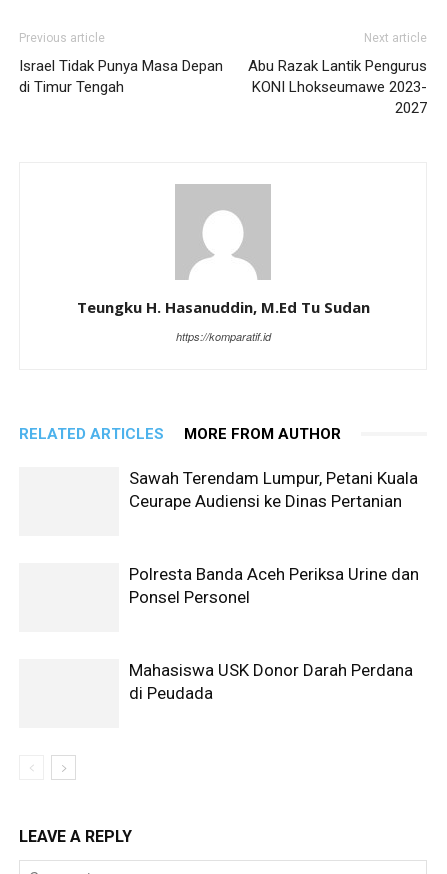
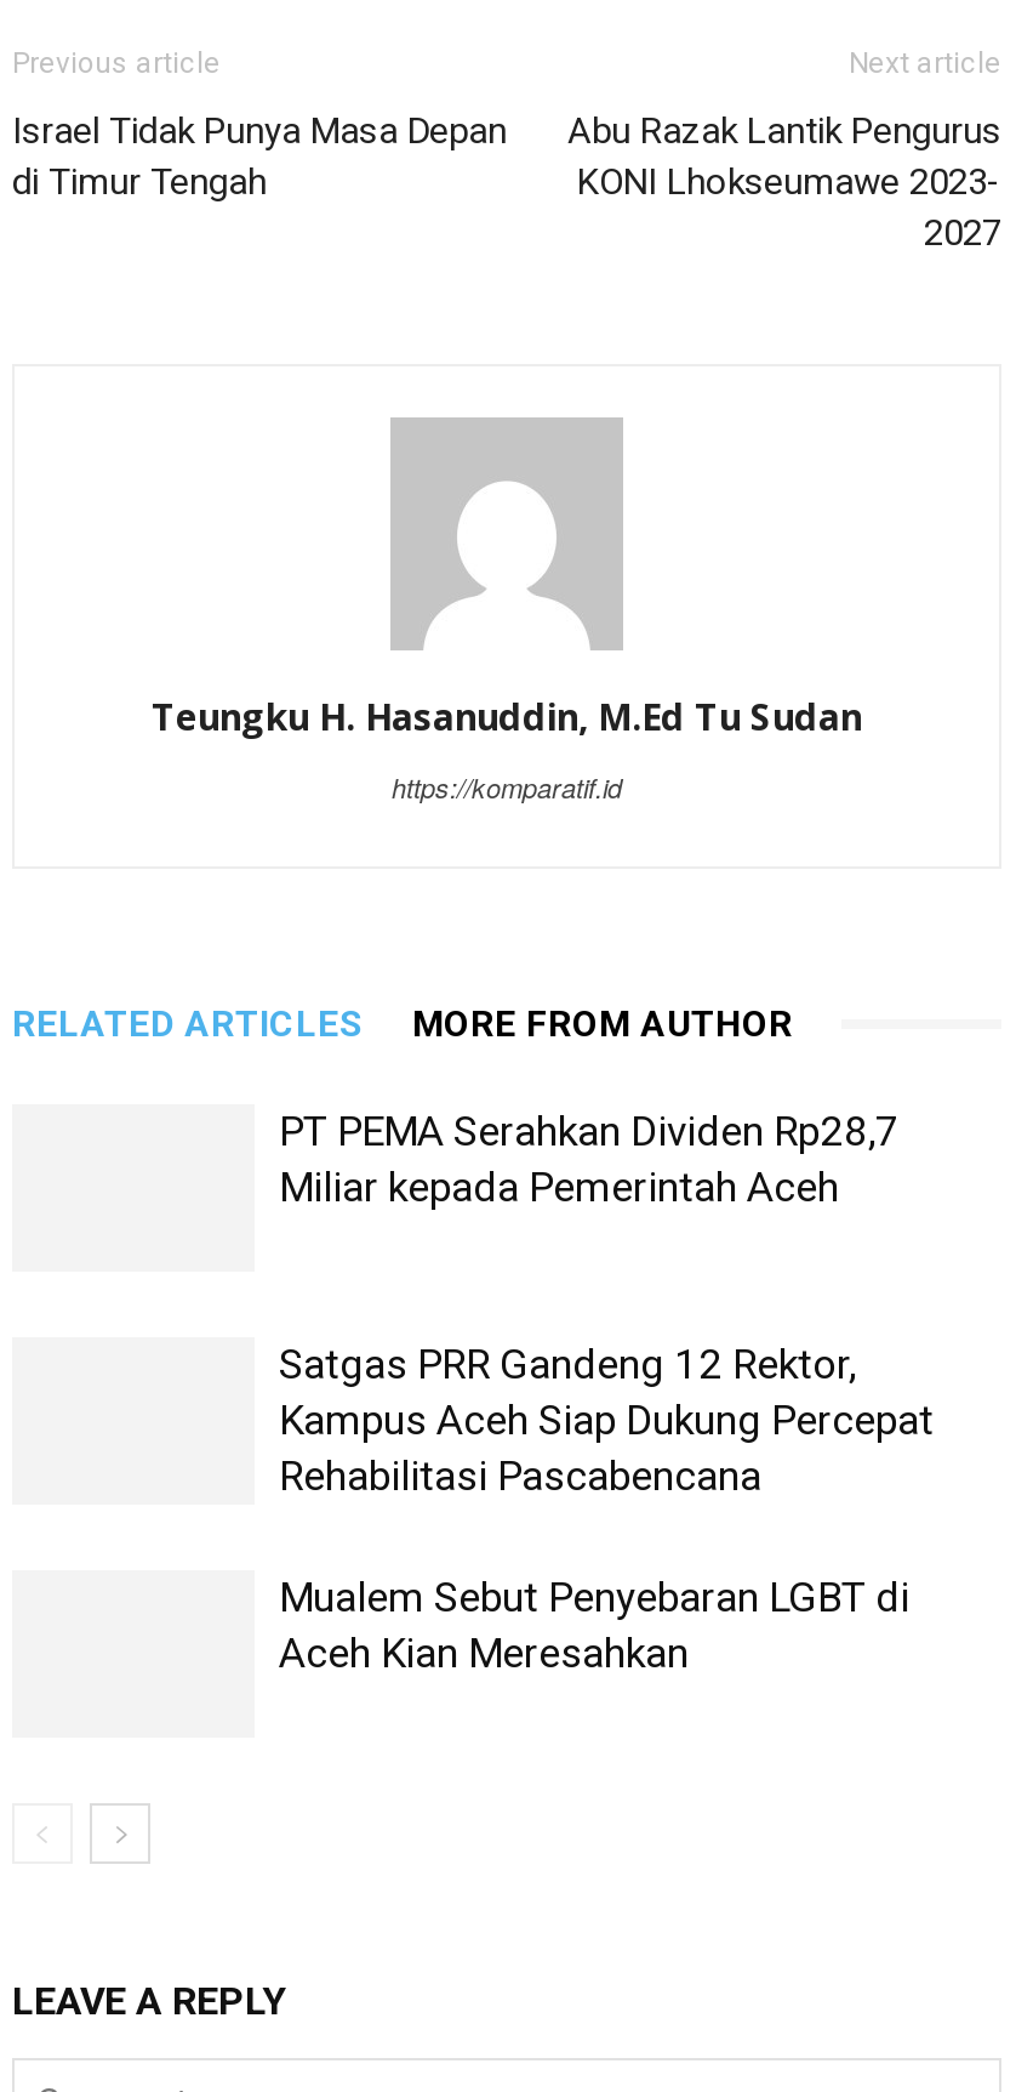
- Sawah Terendam Lumpur, Petani Kuala
- Ceurape Audiensi ke Dinas Pertanian
+ PT PEMA Serahkan Dividen Rp28,7
+ Miliar kepada Pemerintah Aceh

- Polresta Banda Aceh Periksa Urine dan
- Ponsel Personel
+ Satgas PRR Gandeng 12 Rektor,
+ Kampus Aceh Siap Dukung Percepat
+ Rehabilitasi Pascabencana

- Mahasiswa USK Donor Darah Perdana
- di Peudada
+ Mualem Sebut Penyebaran LGBT di
+ Aceh Kian Meresahkan
